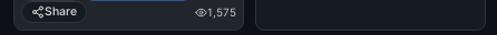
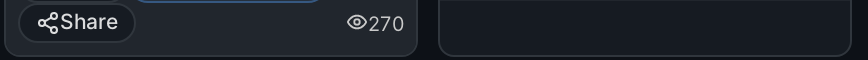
- 1,575
+ 270
